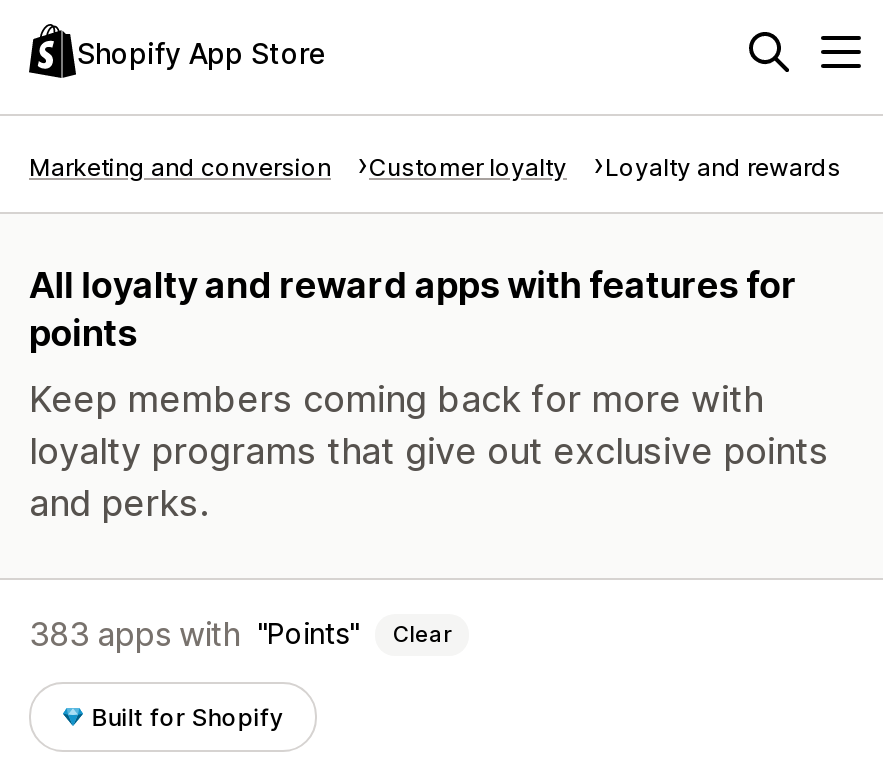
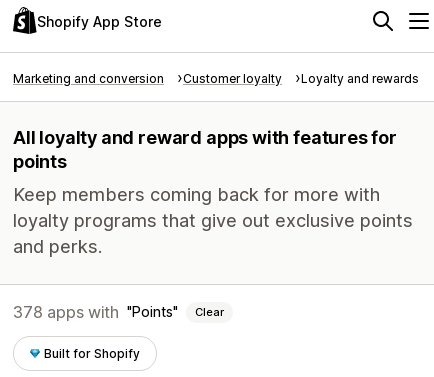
- 383 apps with Points Clear
+ 378 apps with Points Clear
